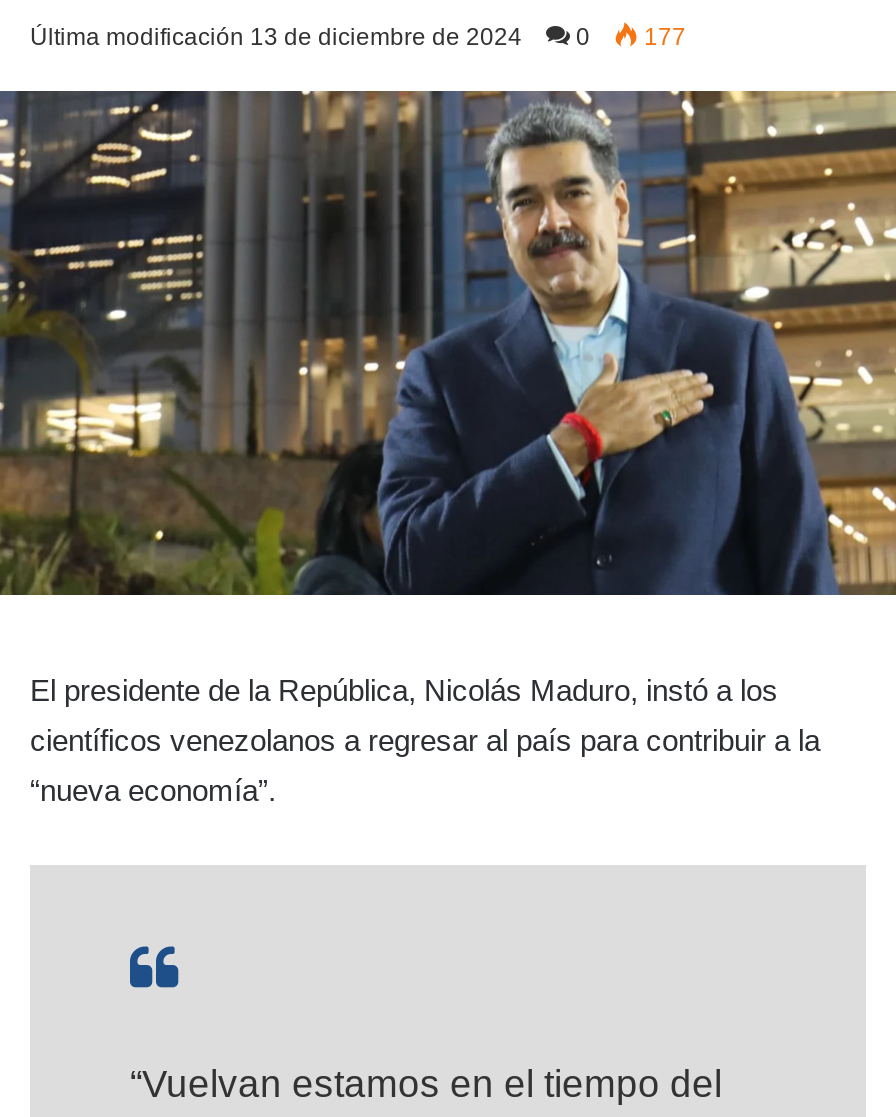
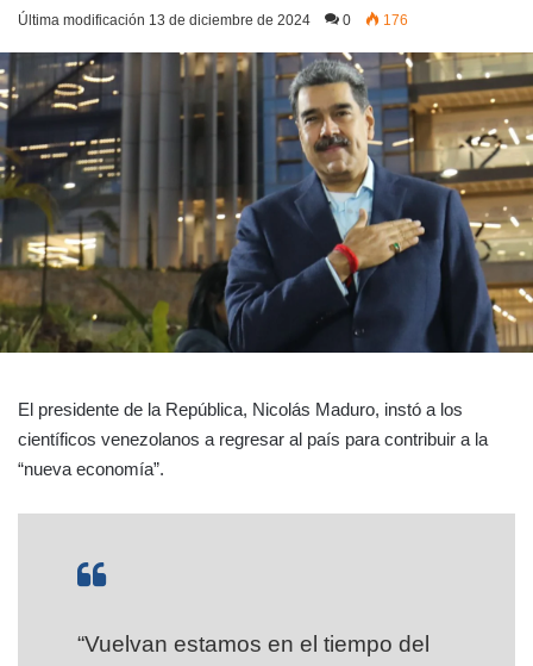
- Última modificación 13 de diciembre de 2024 0 177
+ Última modificación 13 de diciembre de 2024 0 176
